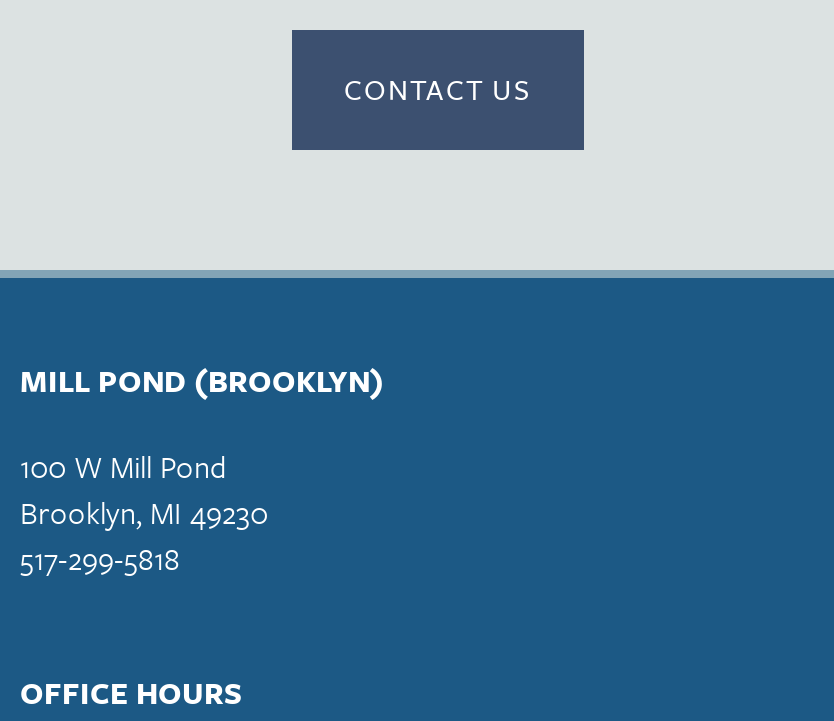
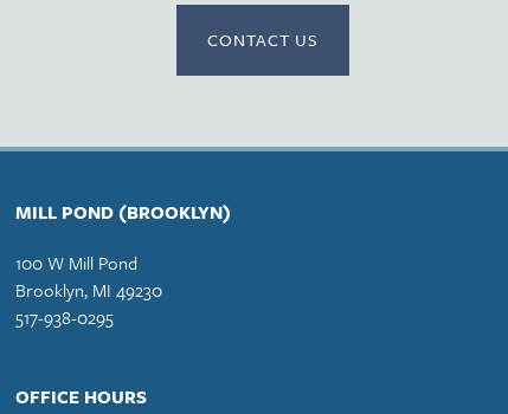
- 517-299-5818
+ 517-938-0295
